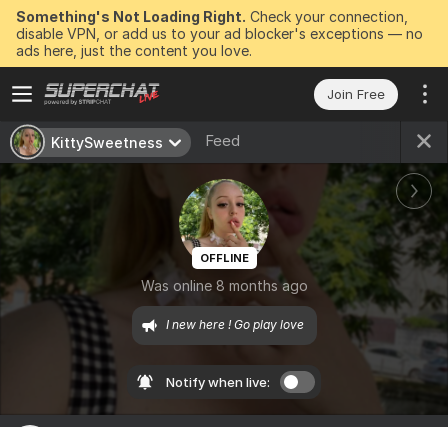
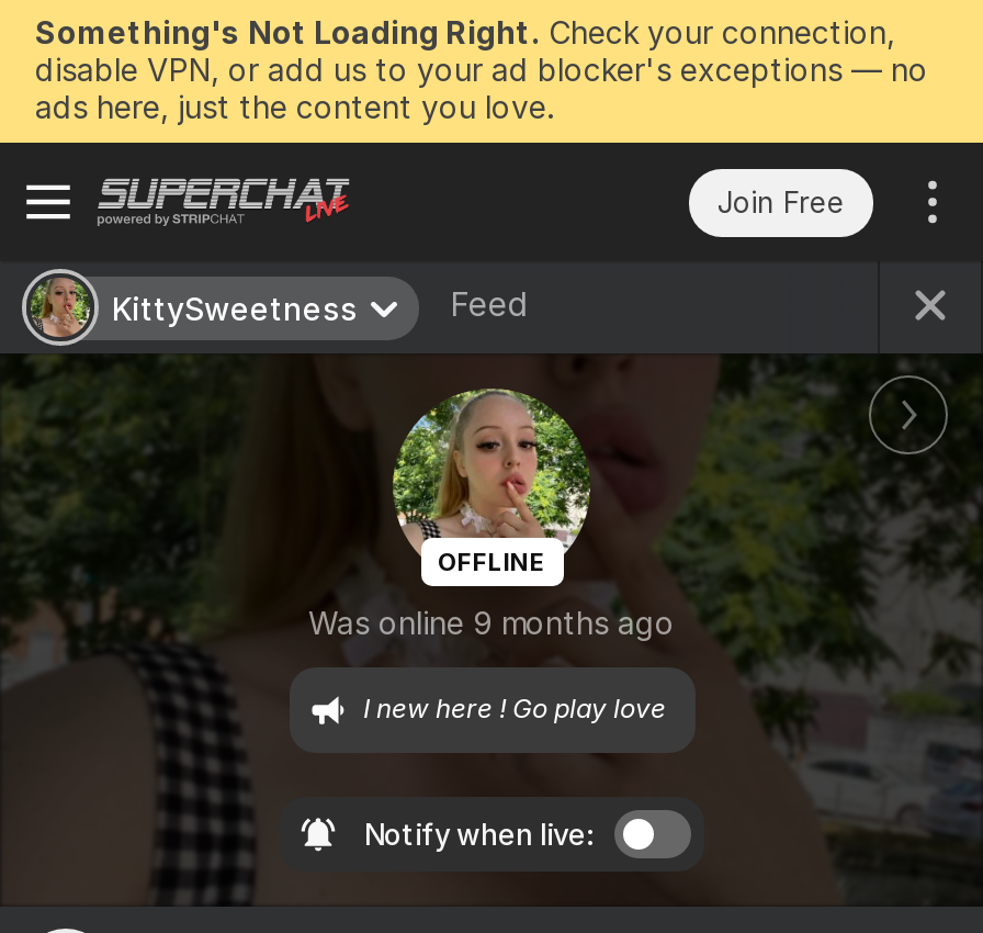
- Was online 8 months ago
+ Was online 9 months ago
